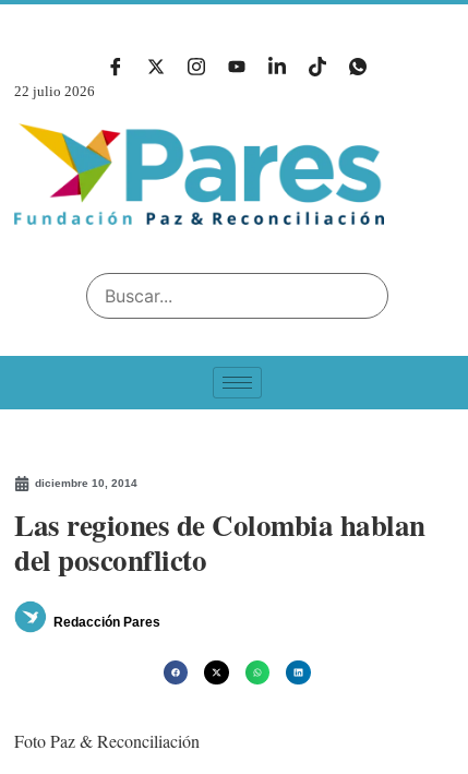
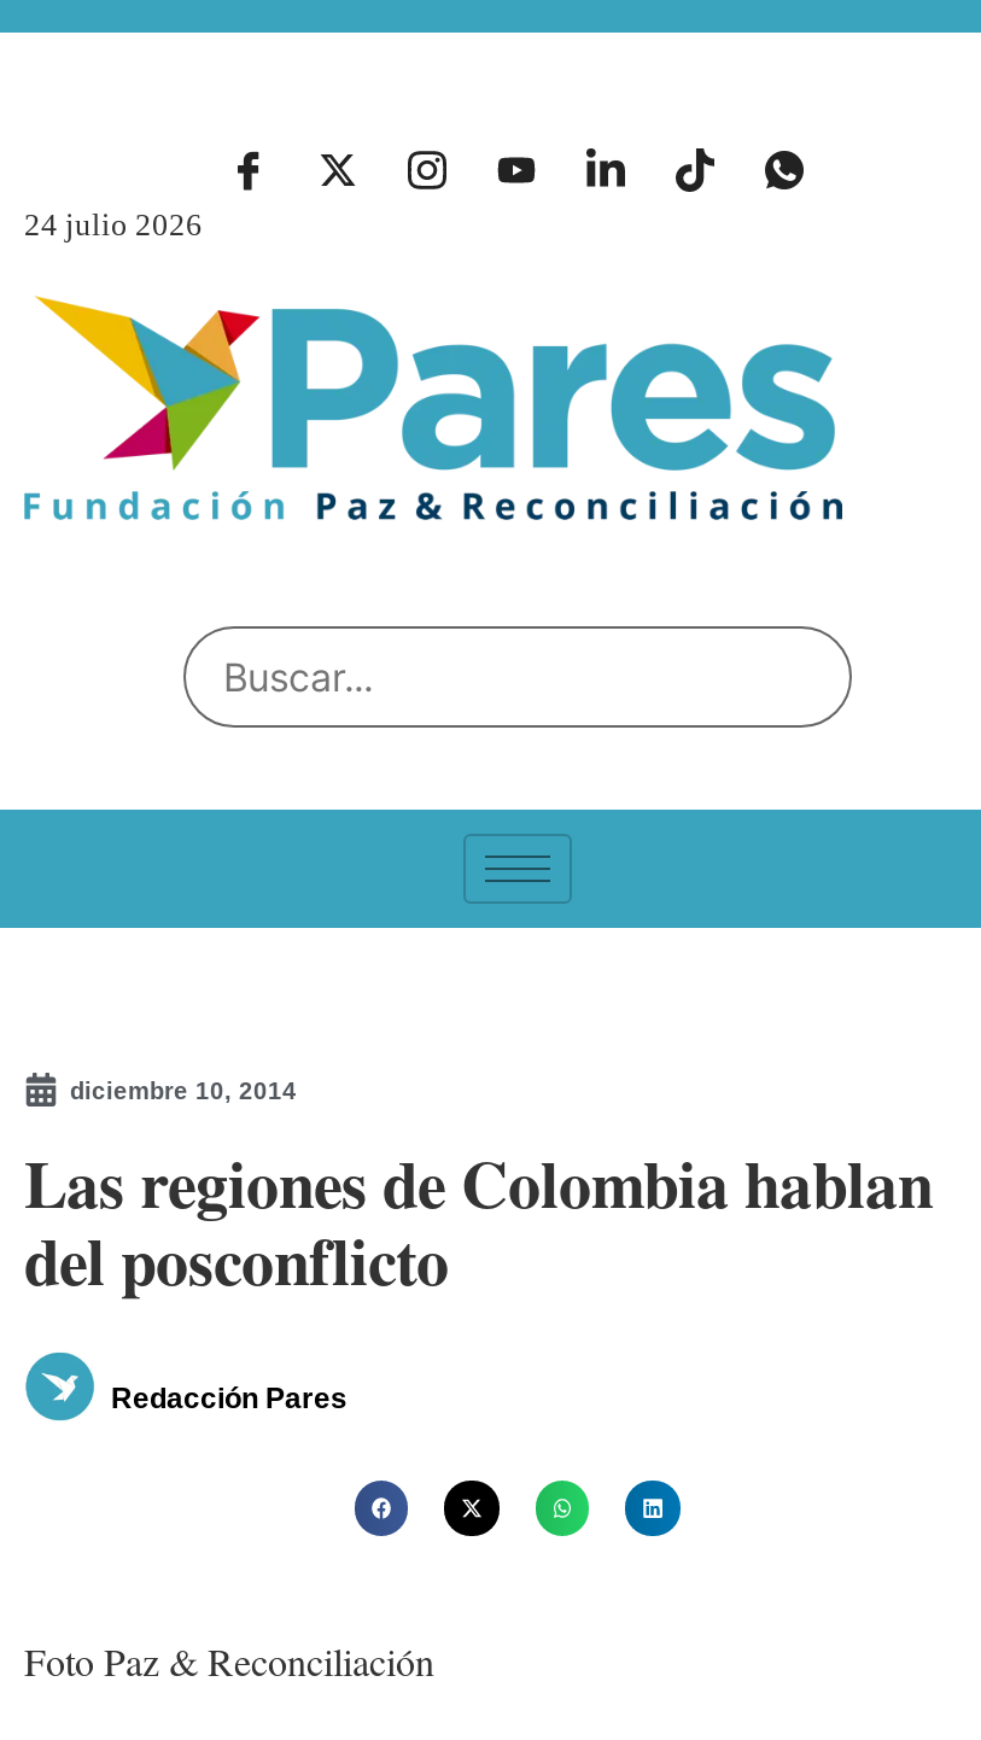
- 22 julio 2026
+ 24 julio 2026
